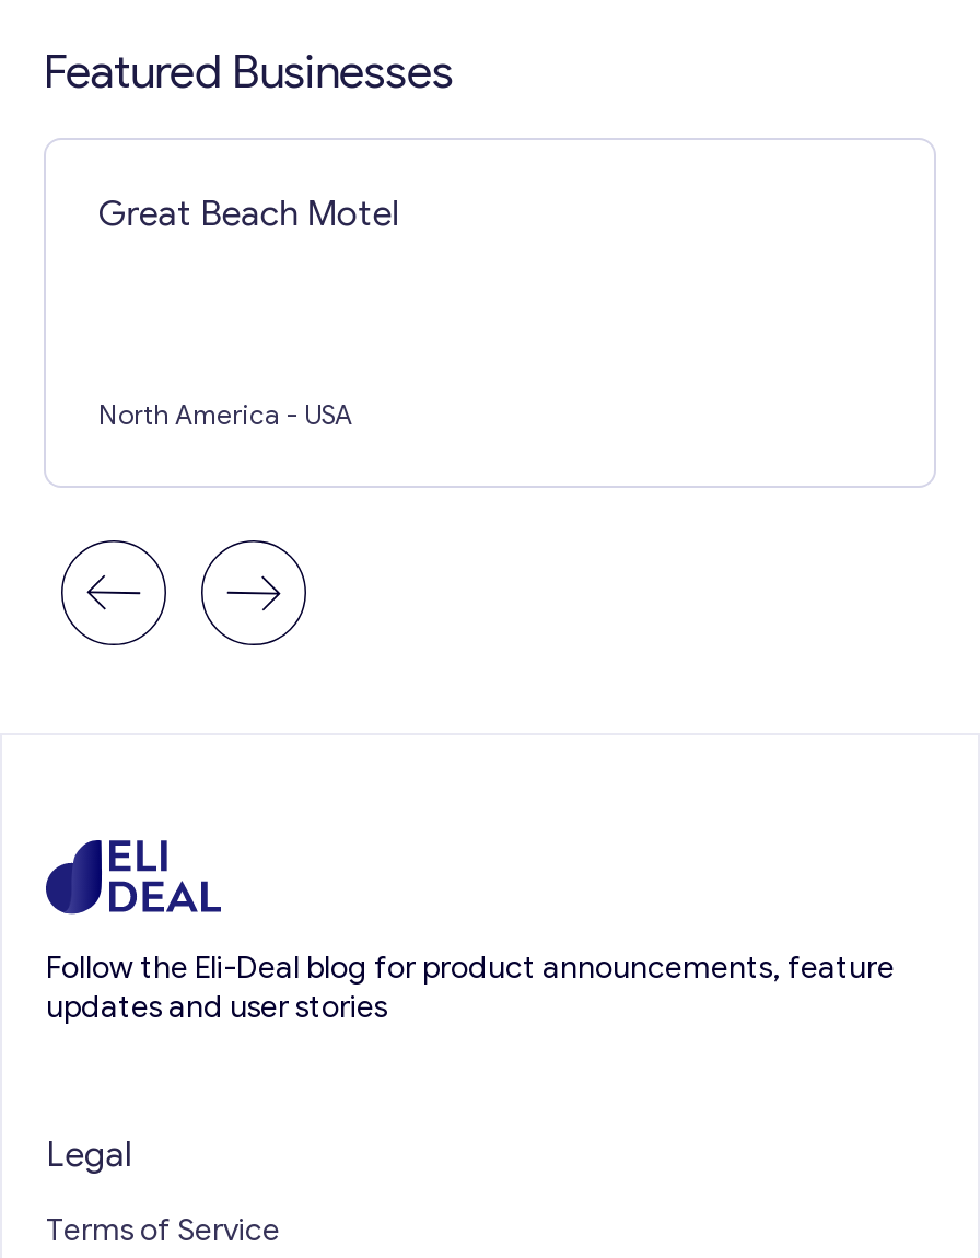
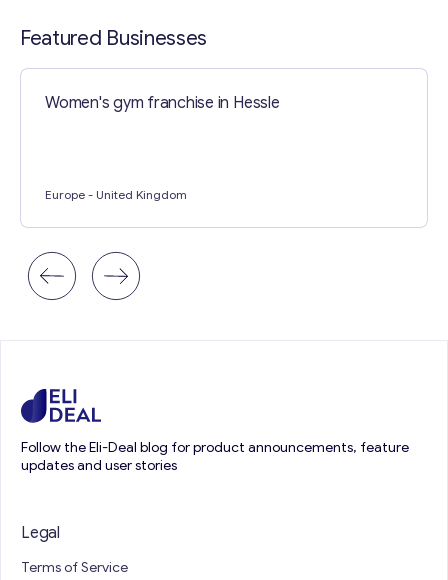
- Great Beach Motel
+ Women's gym franchise in Hessle

- North America - USA
+ Europe - United Kingdom
